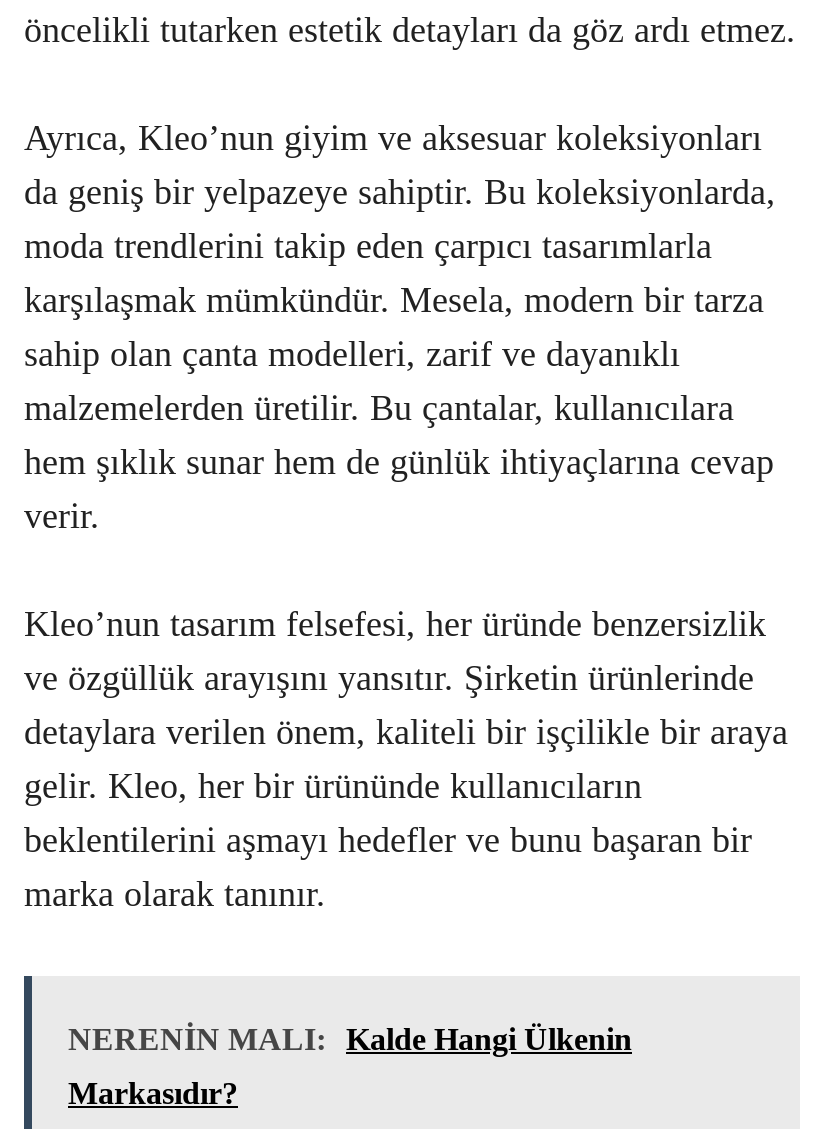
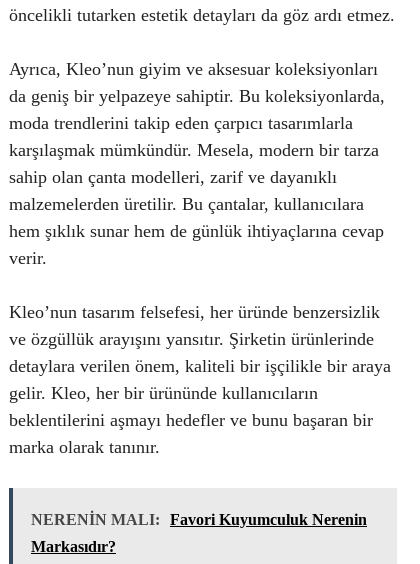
- NERENİN MALI: Kalde Hangi Ülkenin
+ NERENİN MALI: Favori Kuyumculuk Nerenin
